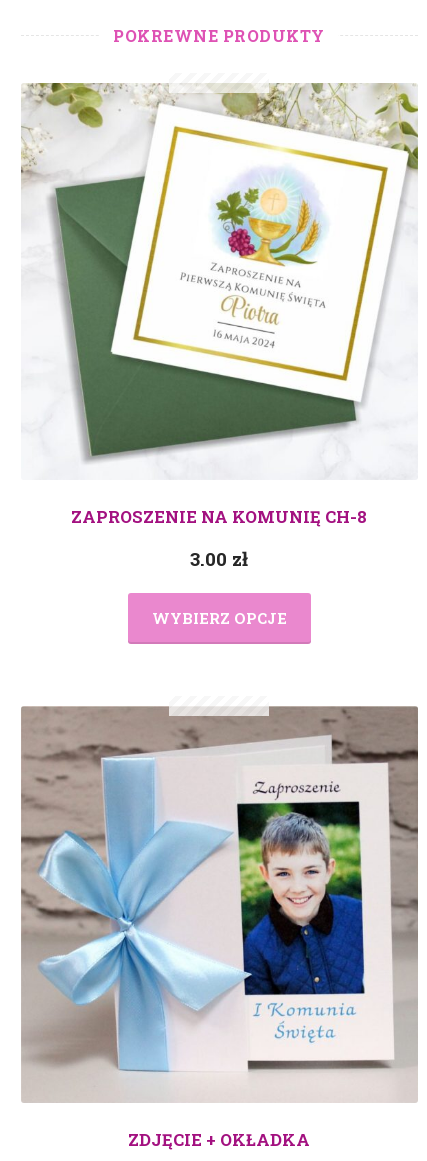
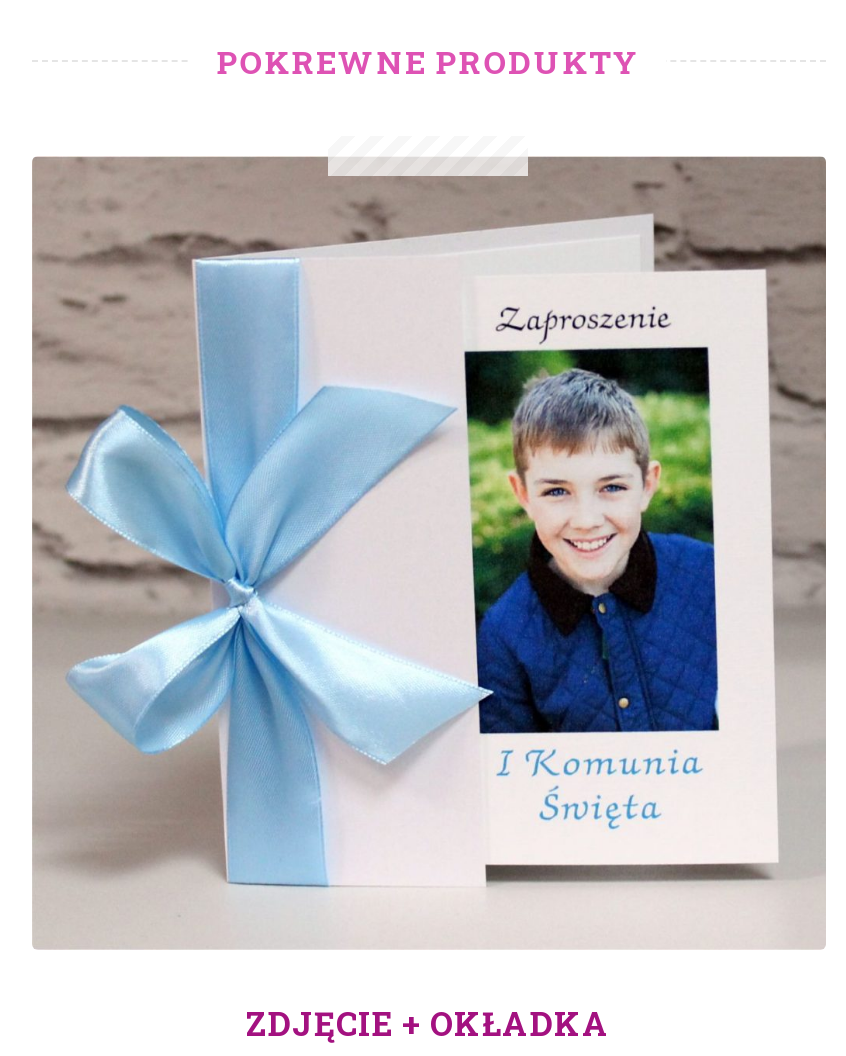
- [image]

- ZAPROSZENIE NA KOMUNIĘ CH-8
- 3.00 zł
- WYBIERZ OPCJE
